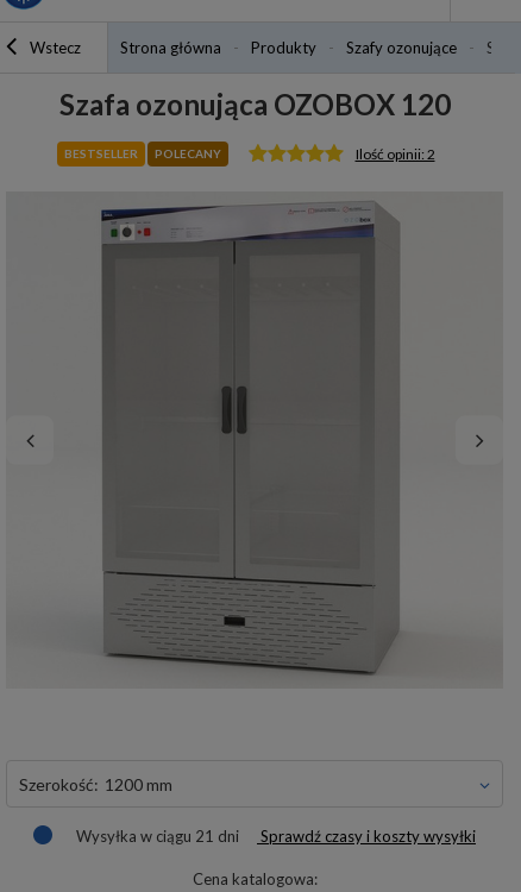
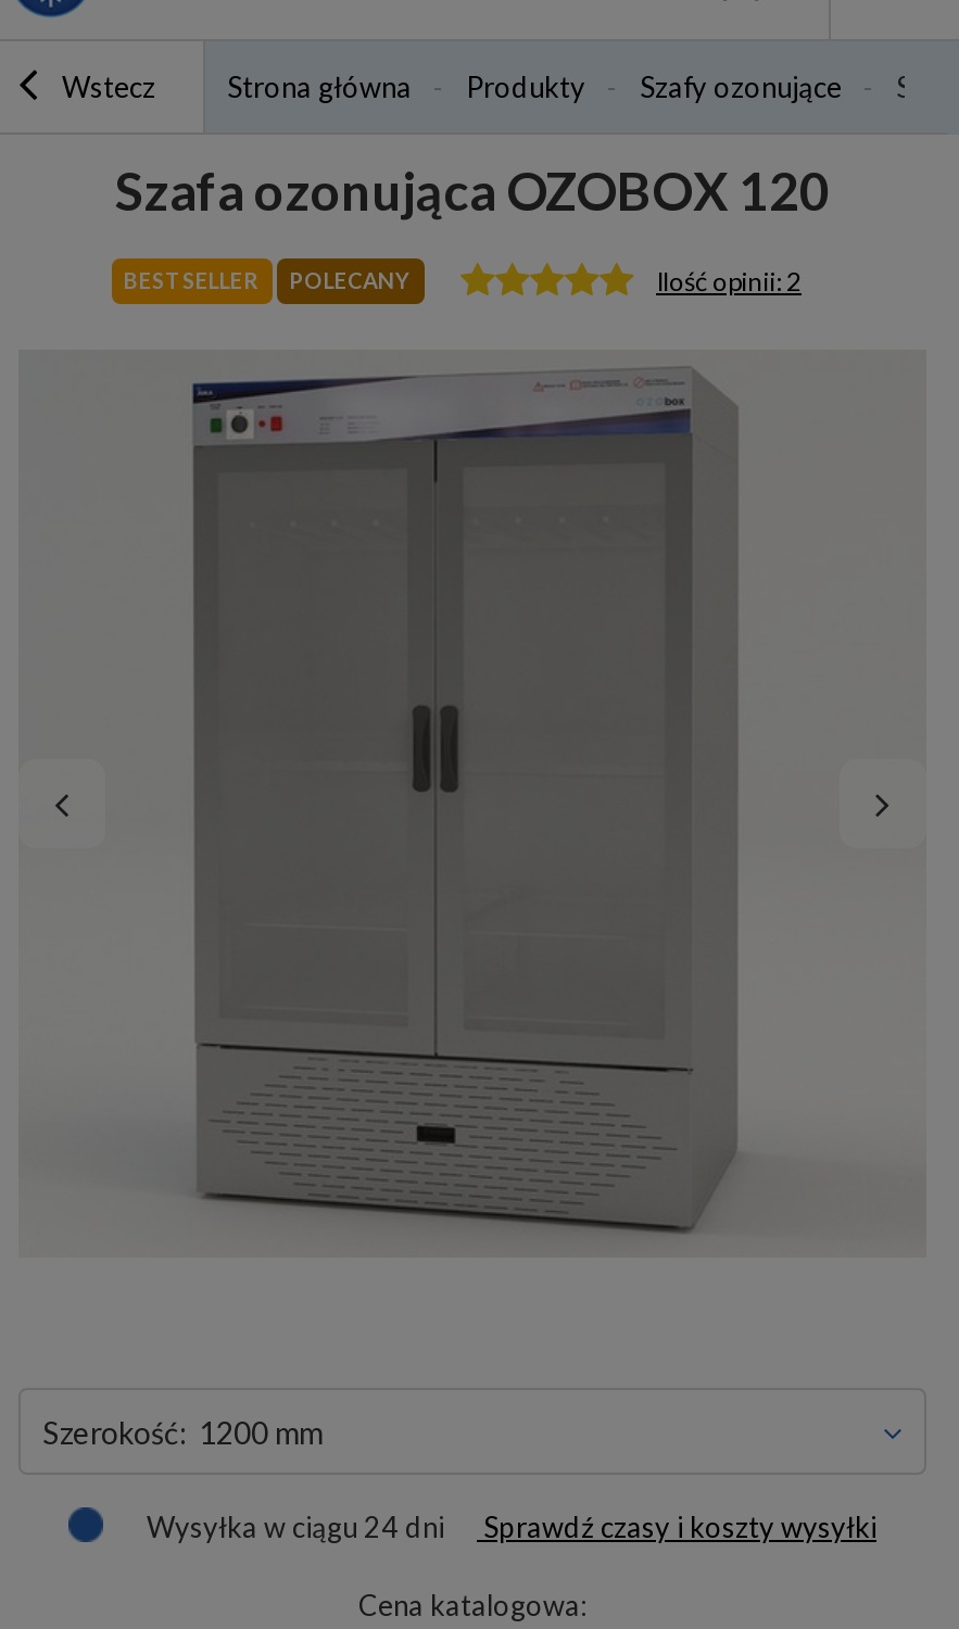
- Wysyłka w ciągu 21 dni
+ Wysyłka w ciągu 24 dni
